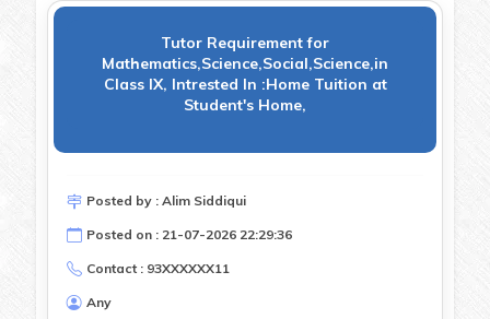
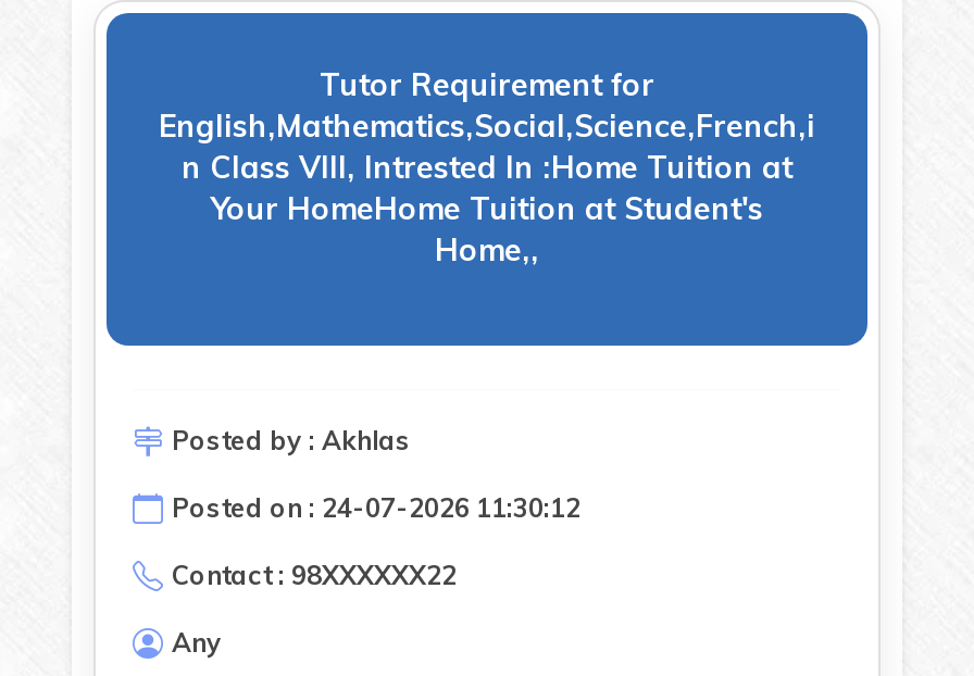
- Mathematics,Science,Social,Science,in
- Class IX, Intrested In :Home Tuition at
- Student's Home,
+ English,Mathematics,Social,Science,French,i
+ n Class VIII, Intrested In :Home Tuition at
+ Your HomeHome Tuition at Student's
+ Home,,

- Posted by : Alim Siddiqui
+ Posted by : Akhlas

- Posted on : 21-07-2026 22:29:36
+ Posted on : 24-07-2026 11:30:12

- Contact : 93XXXXXX11
+ Contact : 98XXXXXX22
